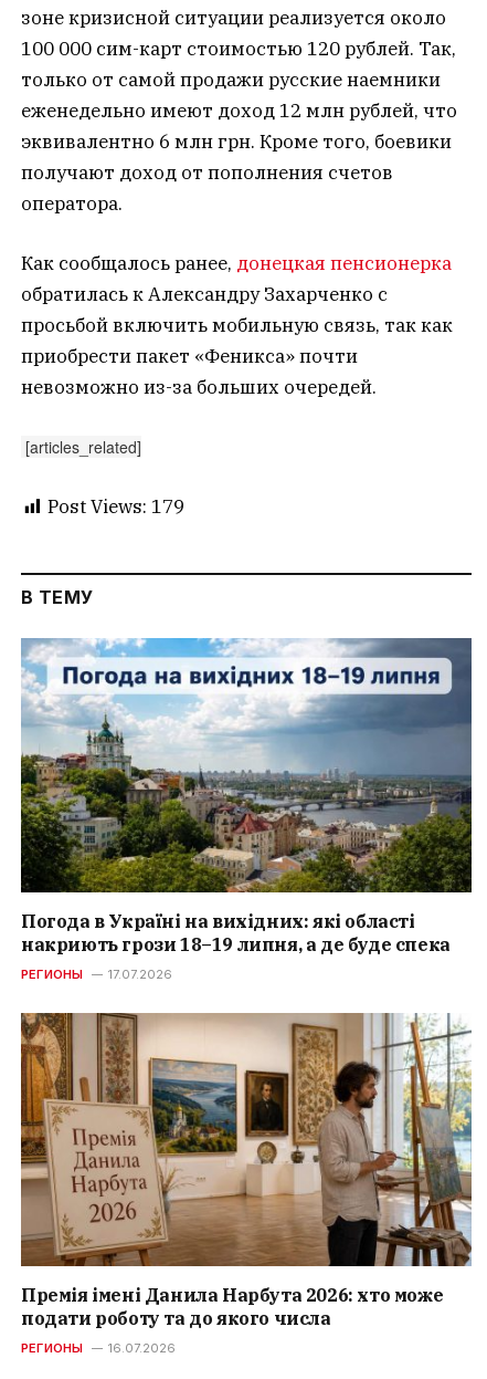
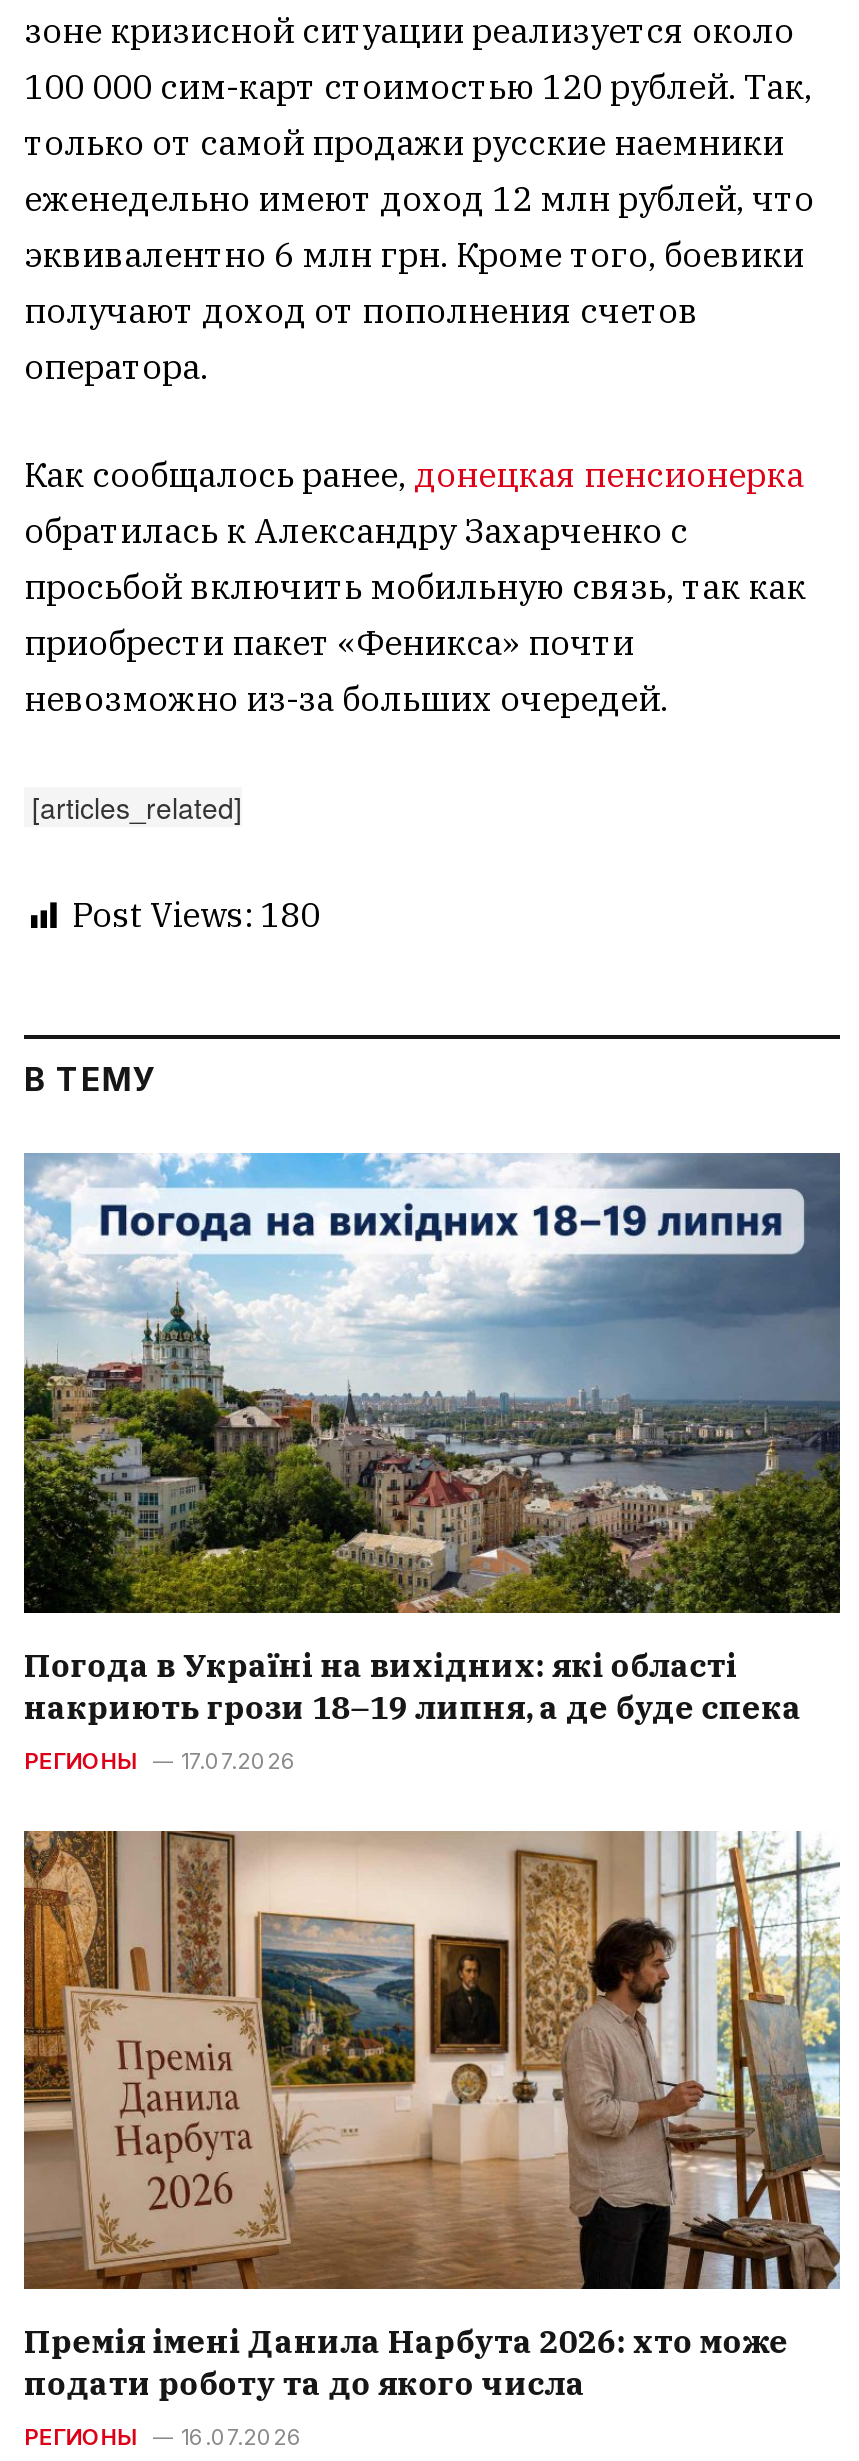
- Post Views: 179
+ Post Views: 180
